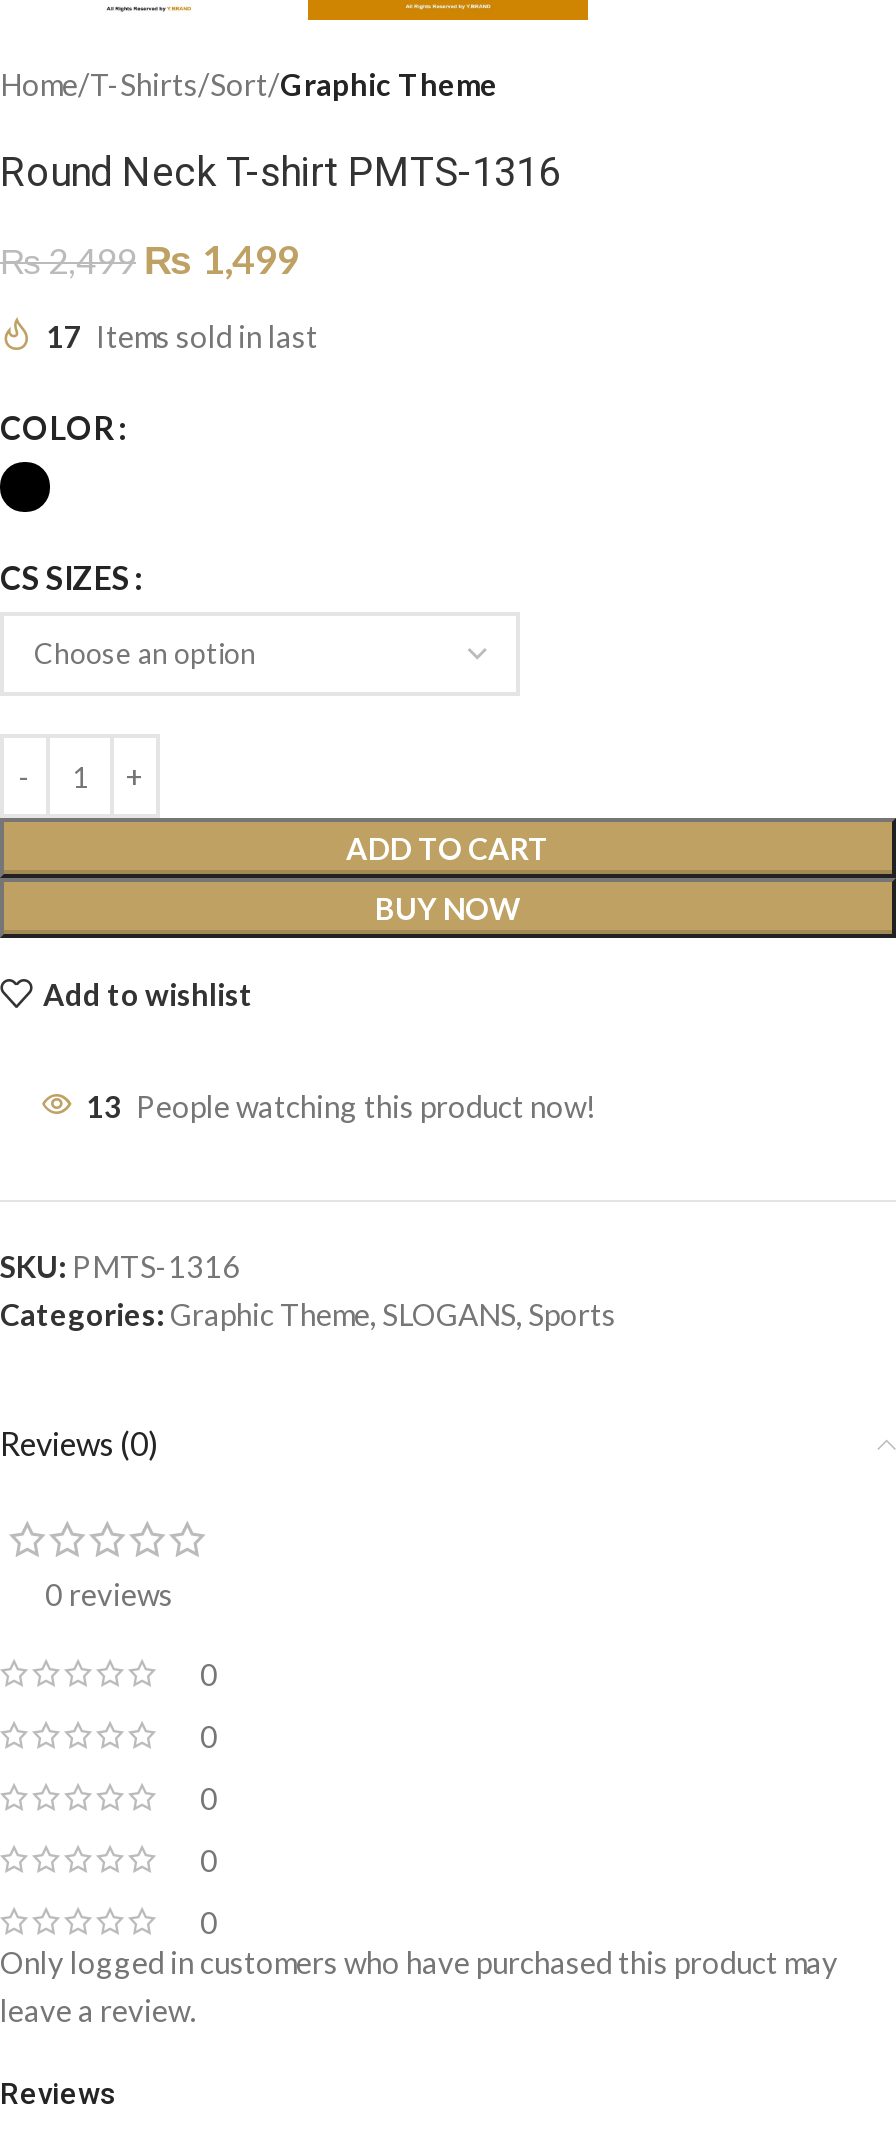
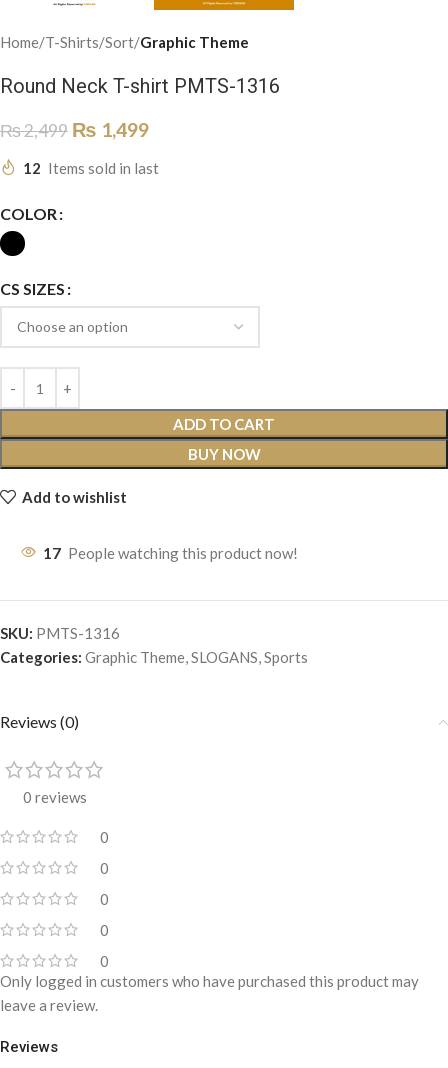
- 17 Items sold in last
+ 12 Items sold in last

- 13 People watching this product now!
+ 17 People watching this product now!
